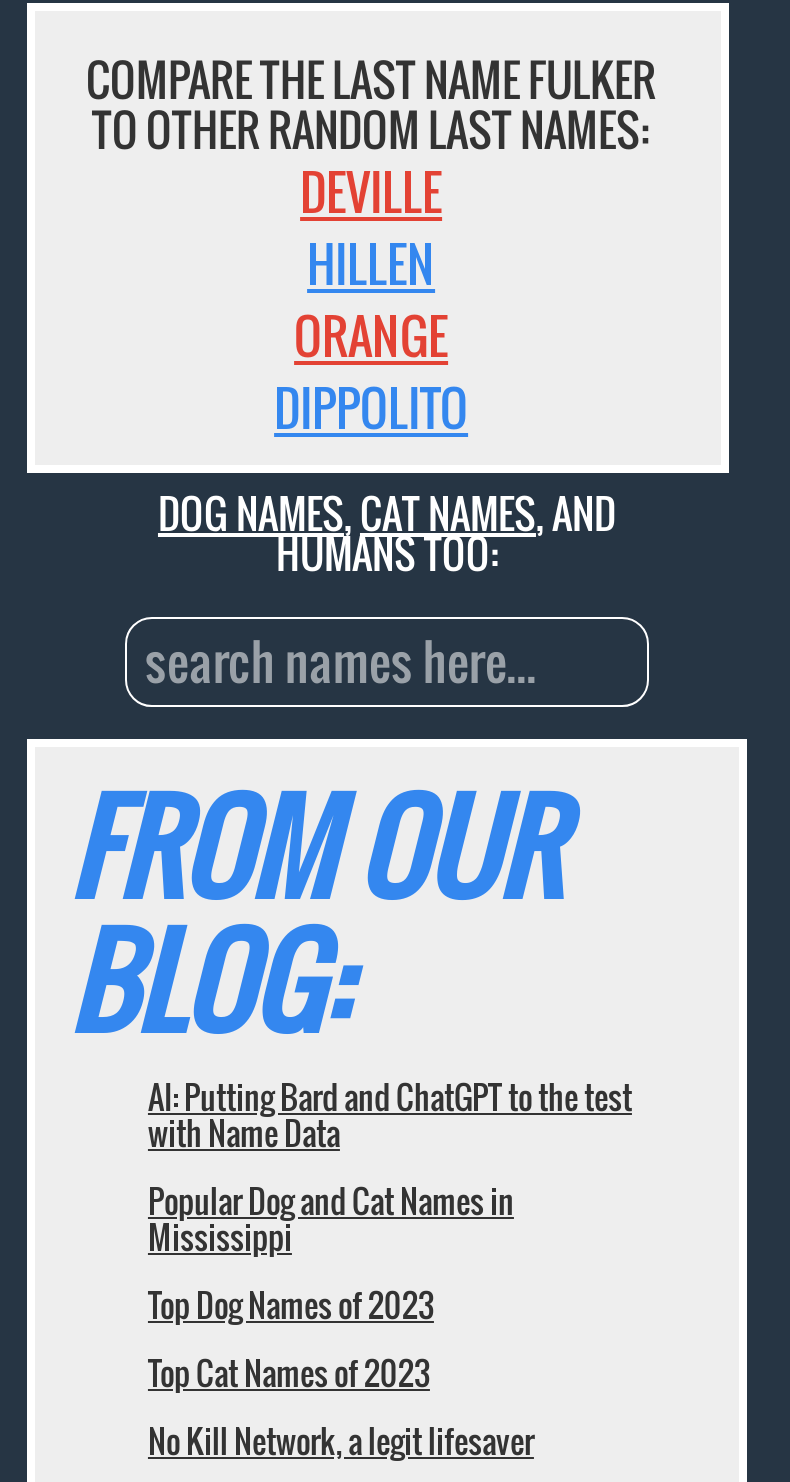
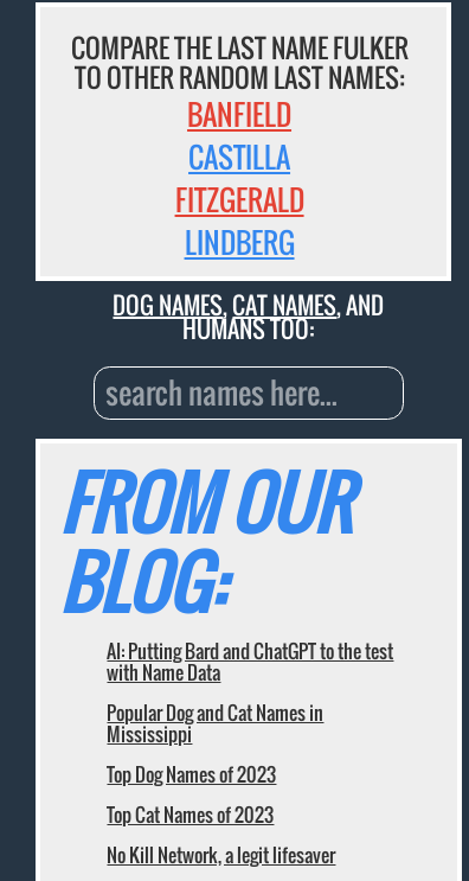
- DEVILLE
- HILLEN
- ORANGE
- DIPPOLITO
+ BANFIELD
+ CASTILLA
+ FITZGERALD
+ LINDBERG
